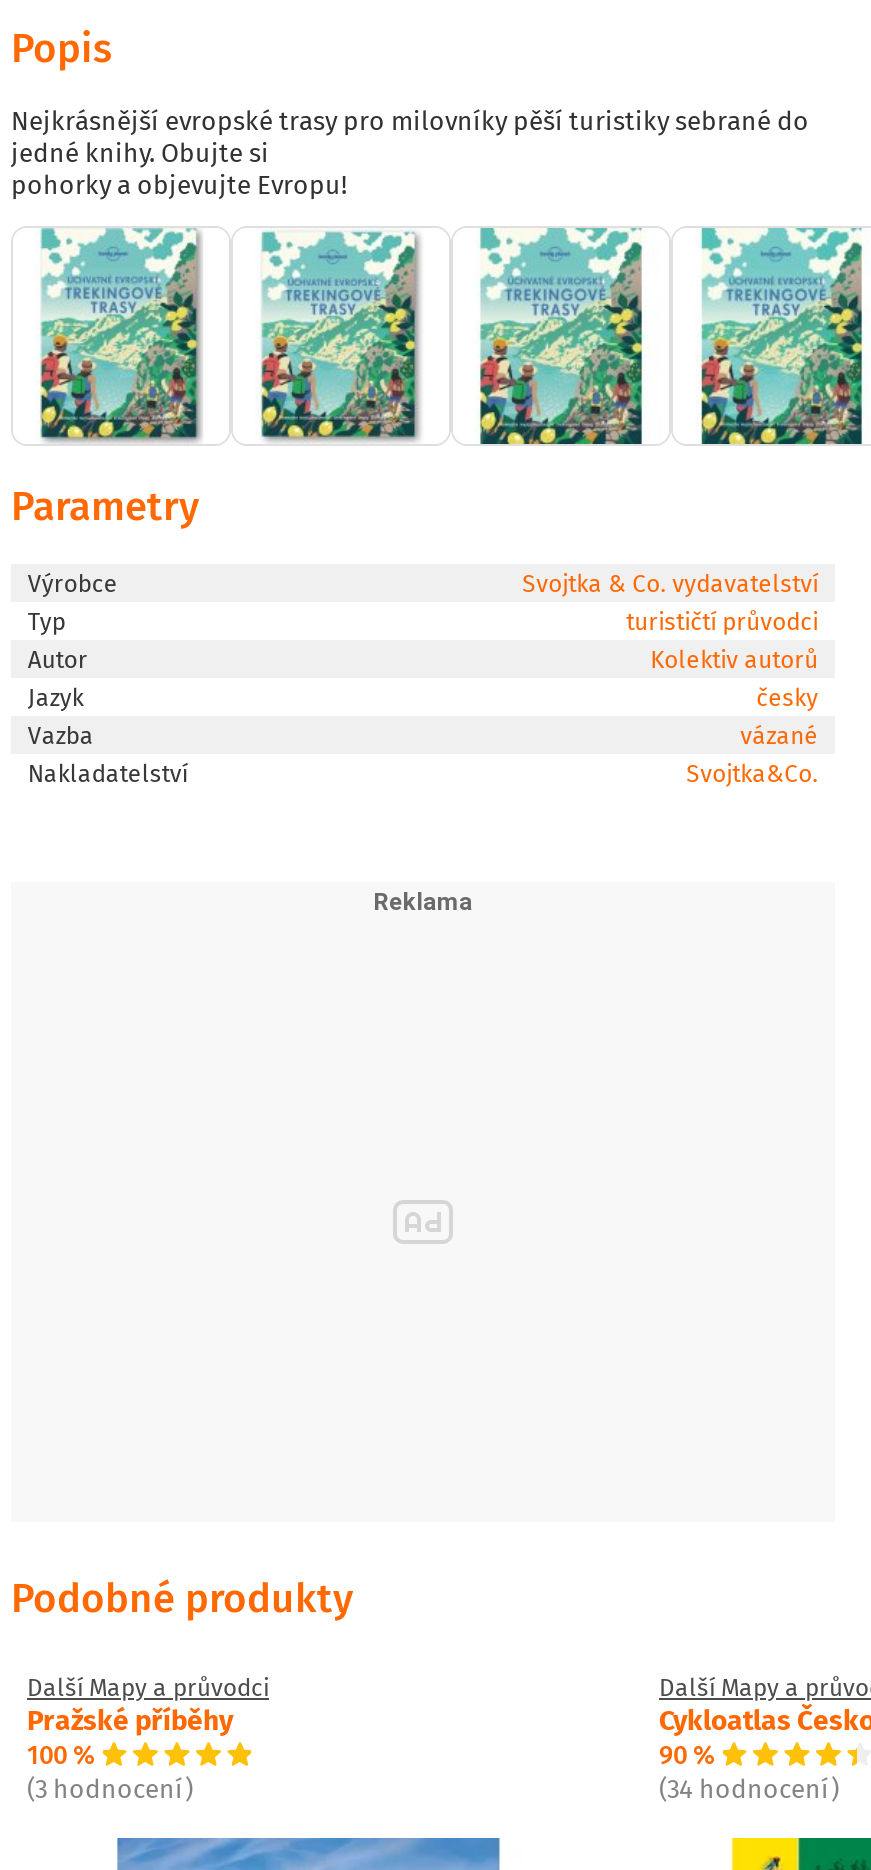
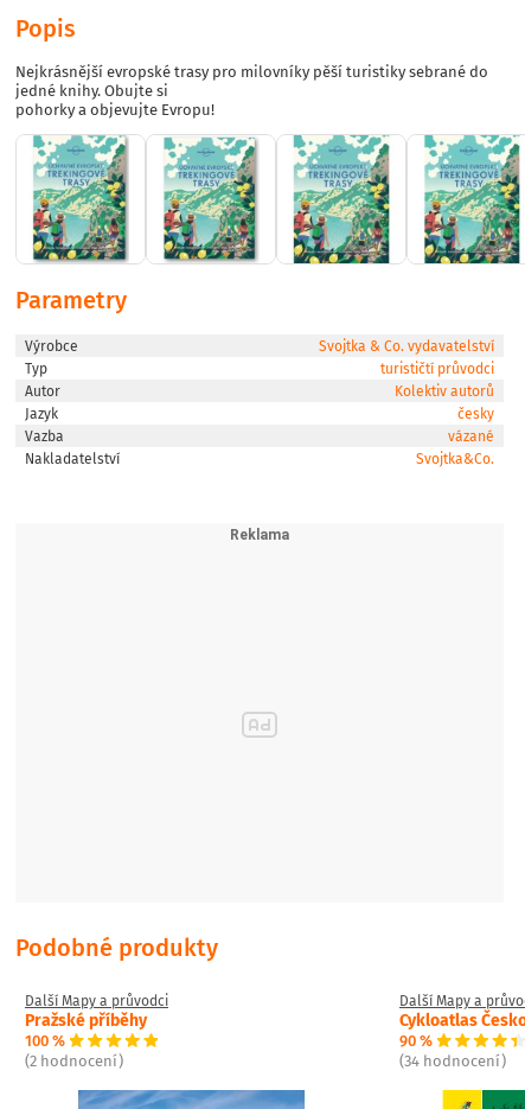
- (3 hodnocení)
+ (2 hodnocení)
